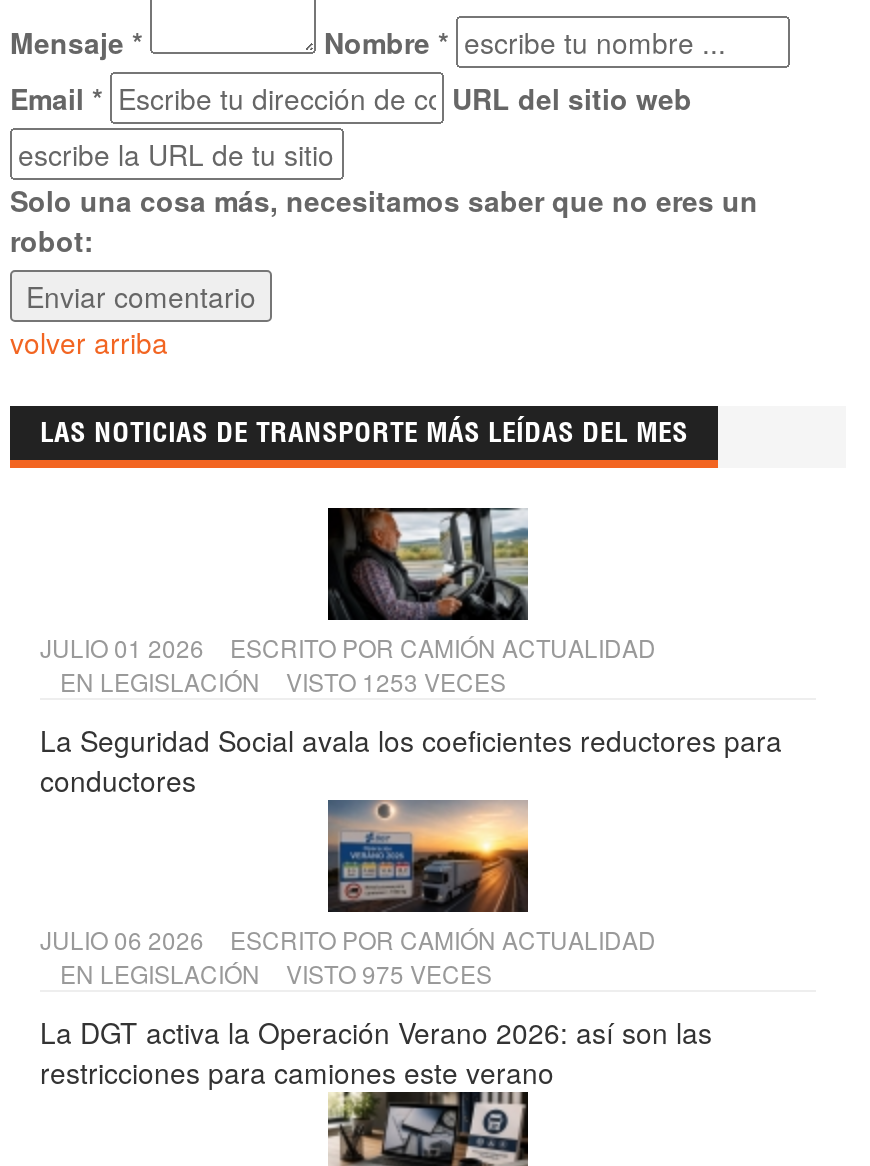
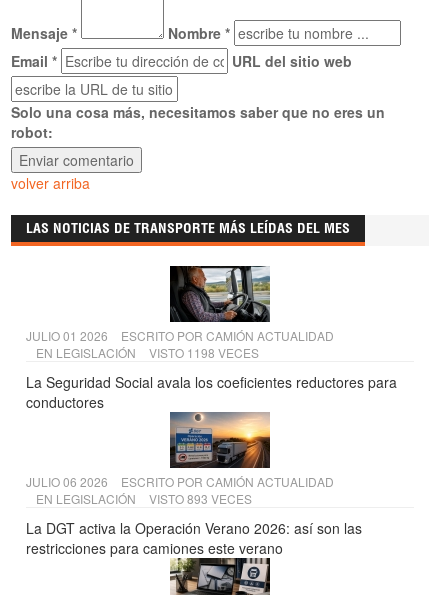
- EN LEGISLACIÓN VISTO 1253 VECES
+ EN LEGISLACIÓN VISTO 1198 VECES

- EN LEGISLACIÓN VISTO 975 VECES
+ EN LEGISLACIÓN VISTO 893 VECES
